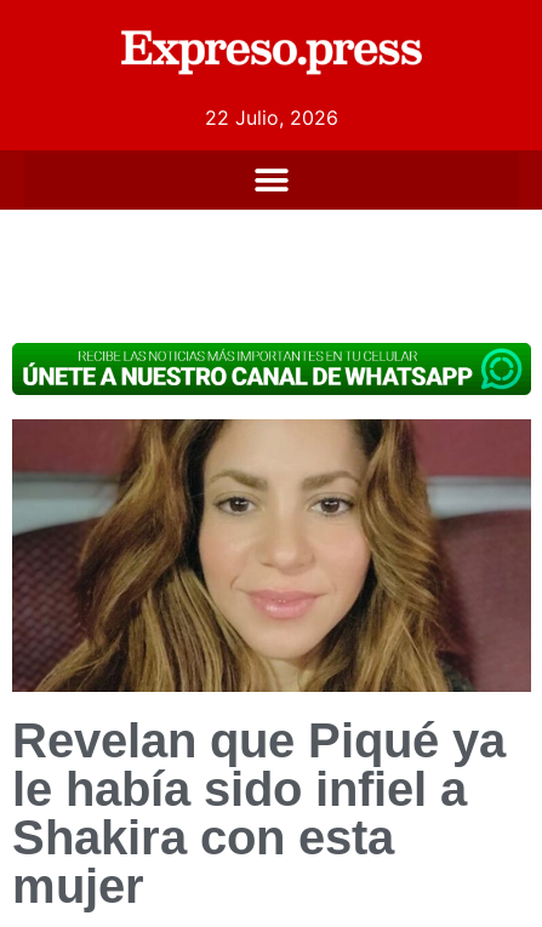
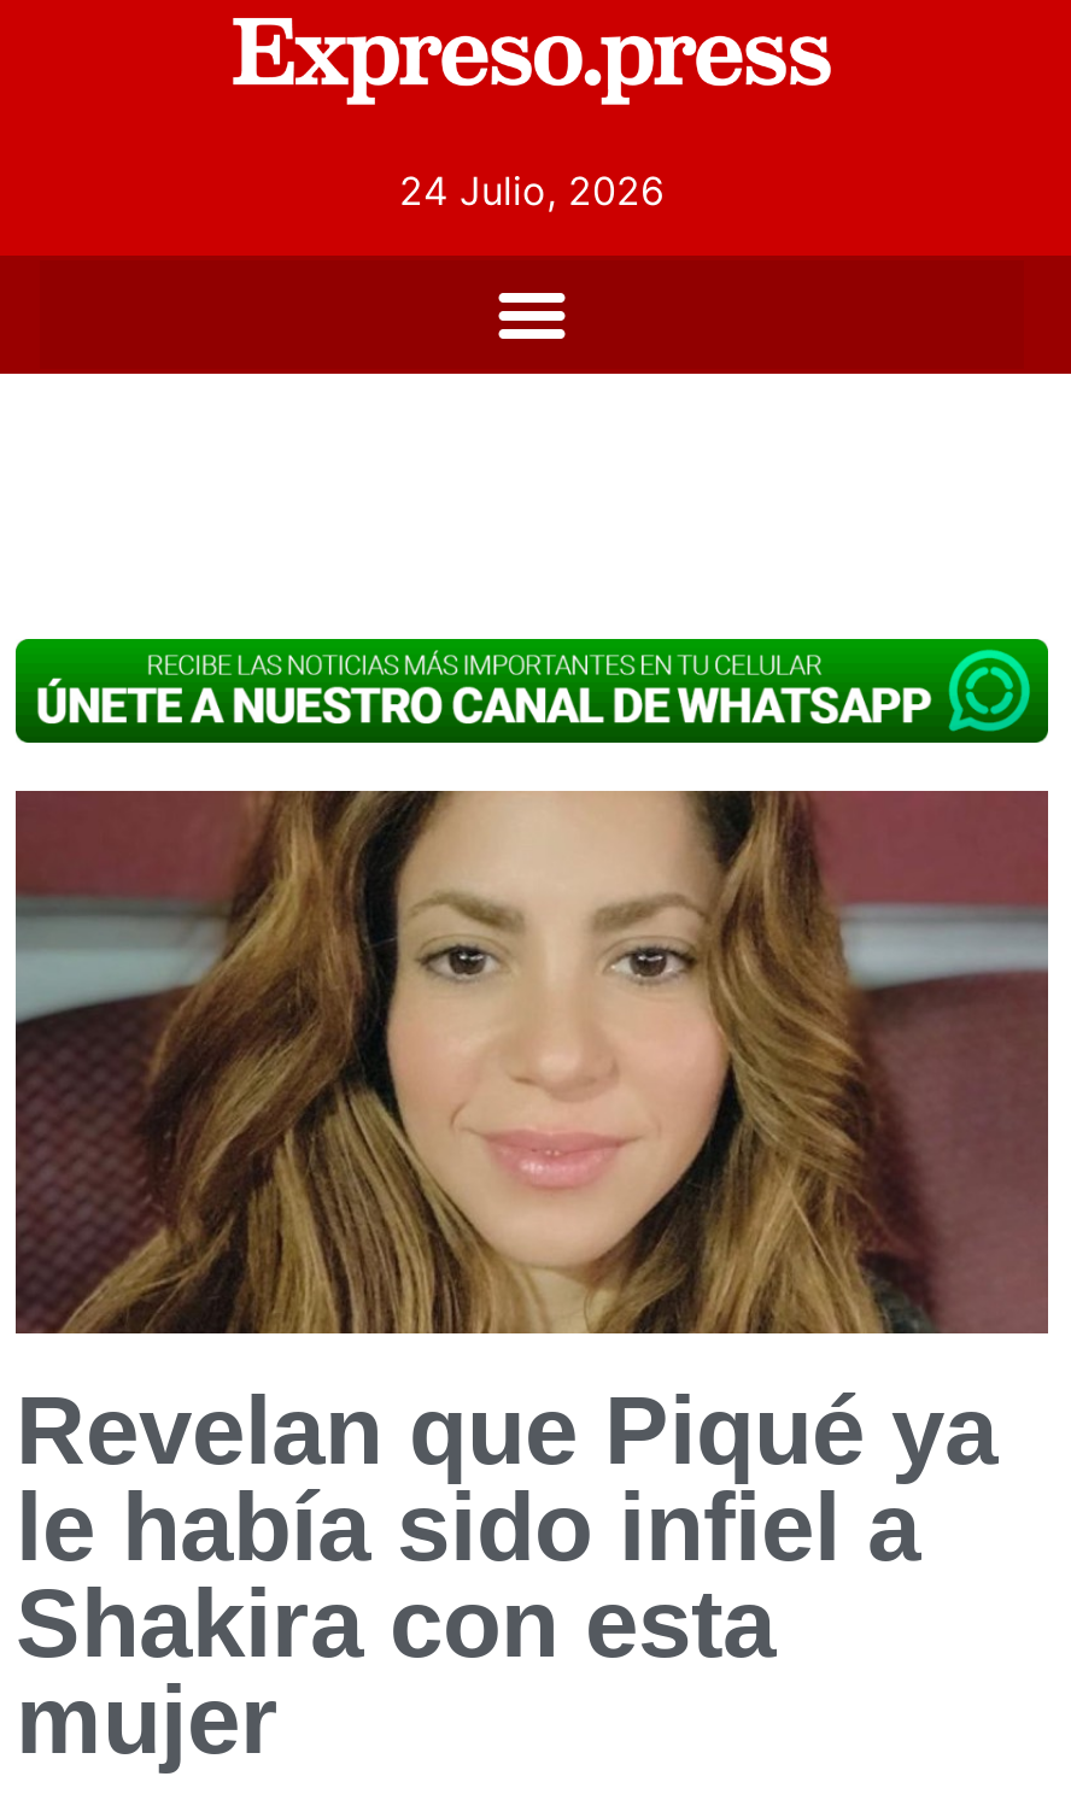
- 22 Julio, 2026
+ 24 Julio, 2026
